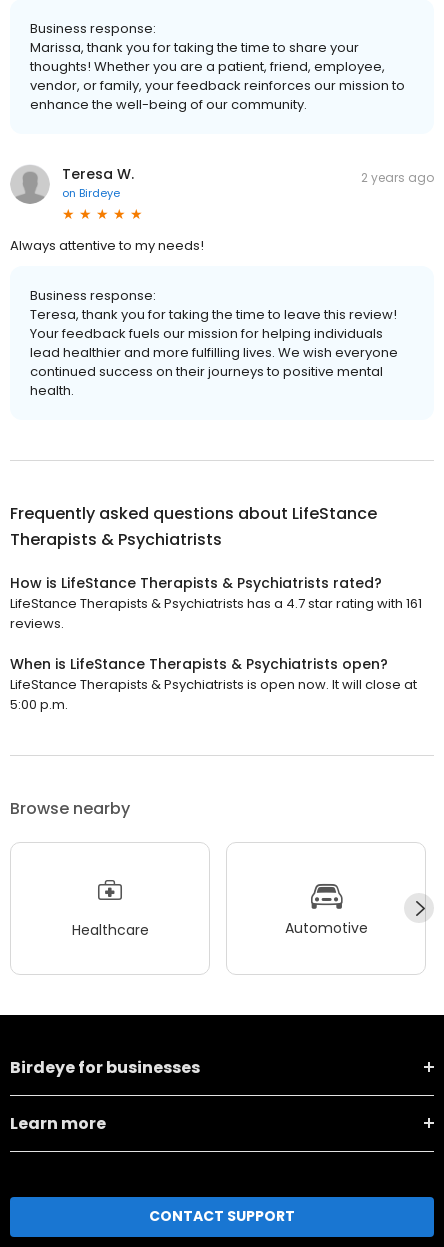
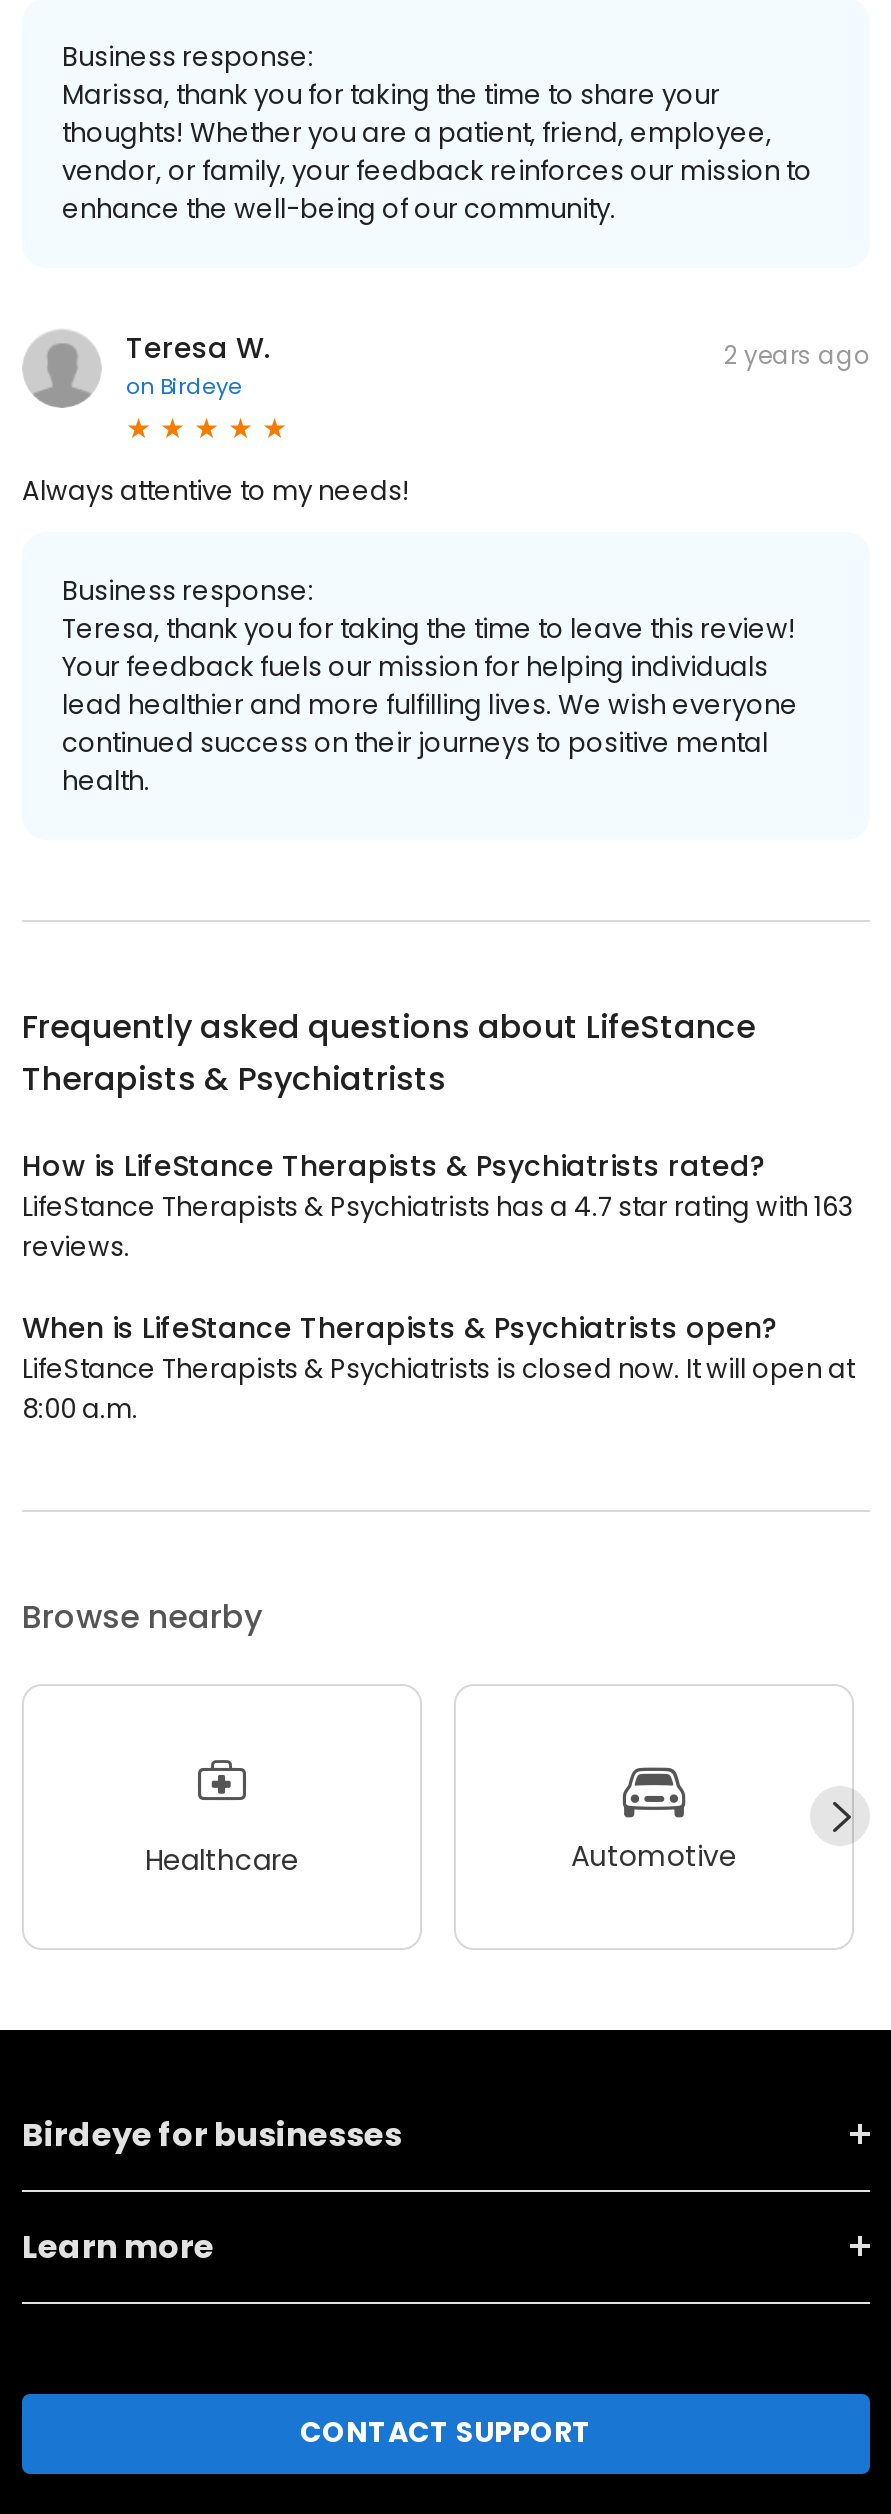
- LifeStance Therapists & Psychiatrists has a 4.7 star rating with 161
+ LifeStance Therapists & Psychiatrists has a 4.7 star rating with 163

- LifeStance Therapists & Psychiatrists is open now. It will close at
- 5:00 p.m.
+ LifeStance Therapists & Psychiatrists is closed now. It will open at
+ 8:00 a.m.
